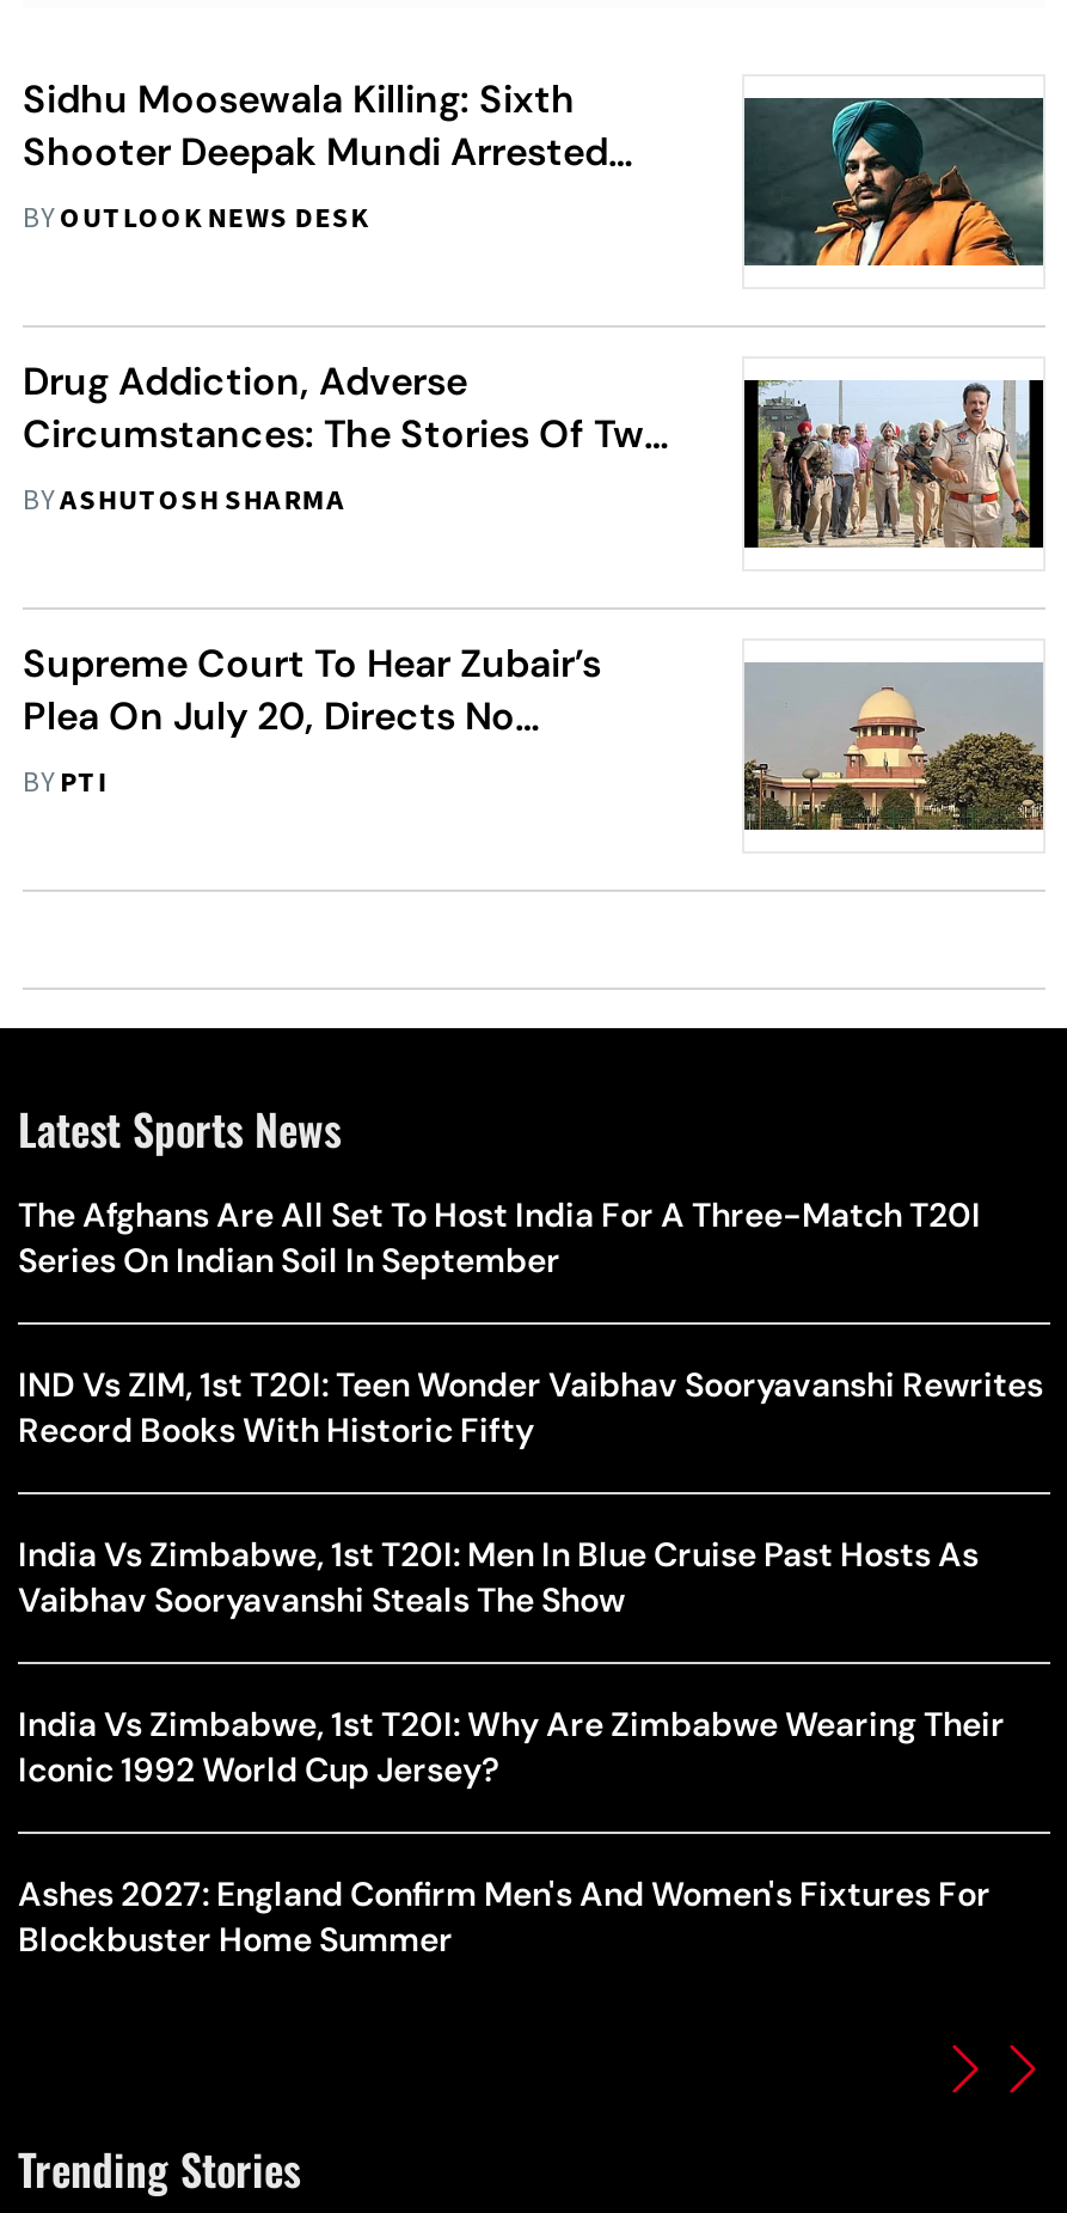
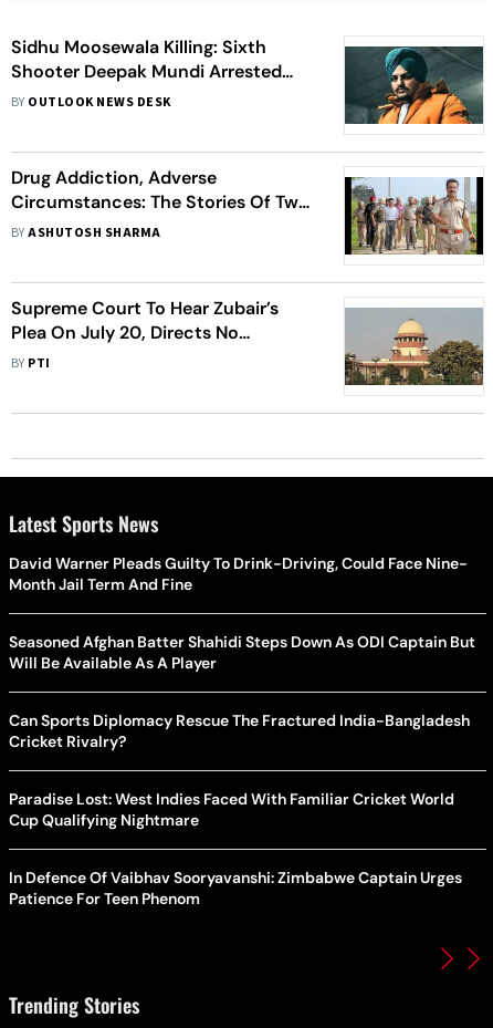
- The Afghans Are All Set To Host India For A Three-Match T20I
- Series On Indian Soil In September
+ David Warner Pleads Guilty To Drink-Driving, Could Face Nine-
+ Month Jail Term And Fine

- IND Vs ZIM, 1st T20I: Teen Wonder Vaibhav Sooryavanshi Rewrites
- Record Books With Historic Fifty
+ Seasoned Afghan Batter Shahidi Steps Down As ODI Captain But
+ Will Be Available As A Player

- India Vs Zimbabwe, 1st T20I: Men In Blue Cruise Past Hosts As
- Vaibhav Sooryavanshi Steals The Show
+ Can Sports Diplomacy Rescue The Fractured India-Bangladesh
+ Cricket Rivalry?

- India Vs Zimbabwe, 1st T20I: Why Are Zimbabwe Wearing Their
- Iconic 1992 World Cup Jersey?
+ Paradise Lost: West Indies Faced With Familiar Cricket World
+ Cup Qualifying Nightmare

- Ashes 2027: England Confirm Men's And Women's Fixtures For
- Blockbuster Home Summer
+ In Defence Of Vaibhav Sooryavanshi: Zimbabwe Captain Urges
+ Patience For Teen Phenom
